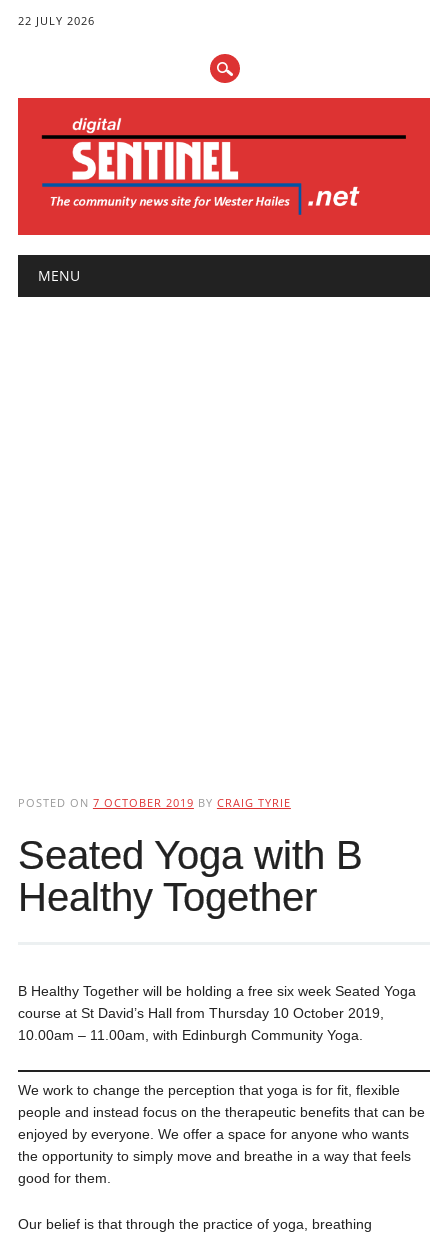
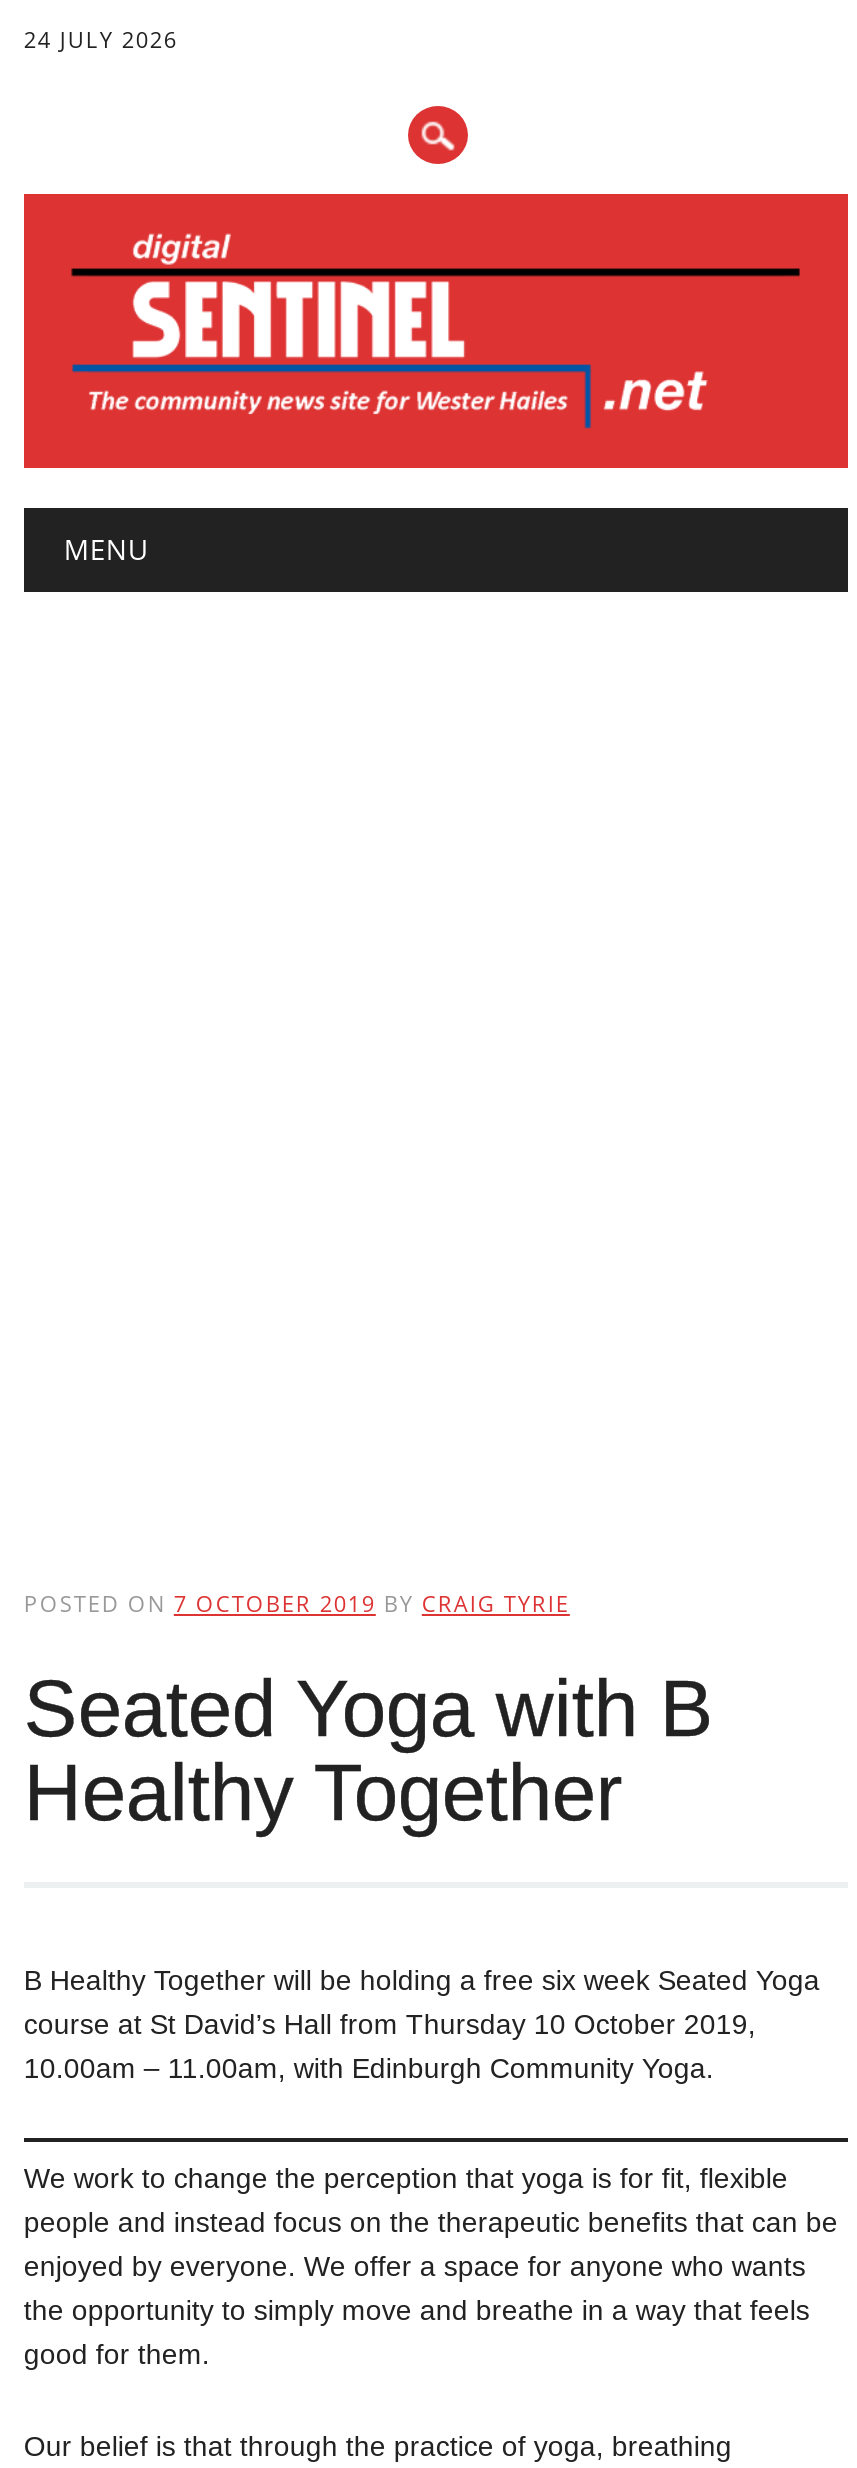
- 22 JULY 2026
+ 24 JULY 2026
